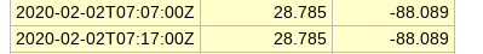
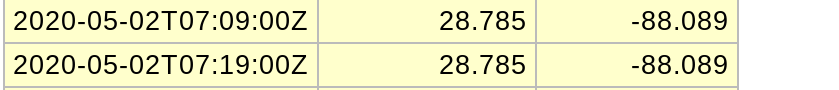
- 2020-02-02T07:07:00Z
+ 2020-05-02T07:09:00Z

- 2020-02-02T07:17:00Z
+ 2020-05-02T07:19:00Z
